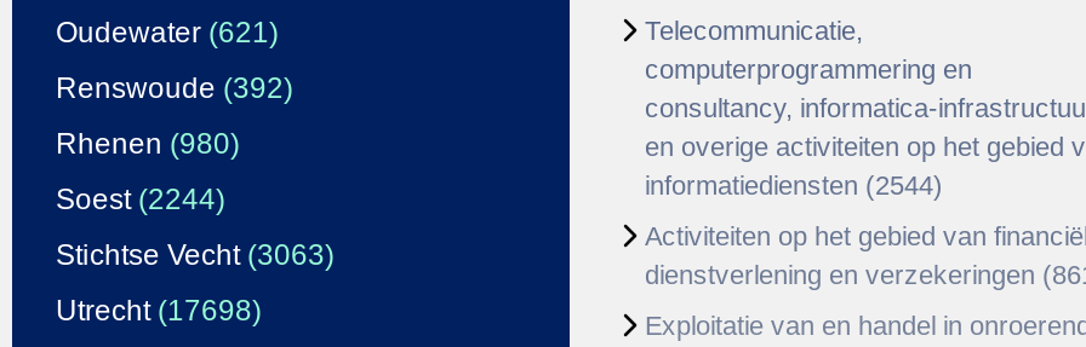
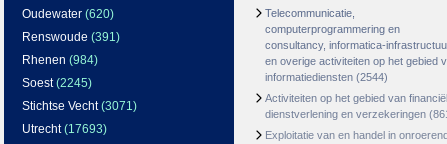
- Oudewater (621)
+ Oudewater (620)

- Renswoude (392)
+ Renswoude (391)

- Rhenen (980)
+ Rhenen (984)

- Soest (2244)
+ Soest (2245)

- Stichtse Vecht (3063)
+ Stichtse Vecht (3071)

- Utrecht (17698)
+ Utrecht (17693)
